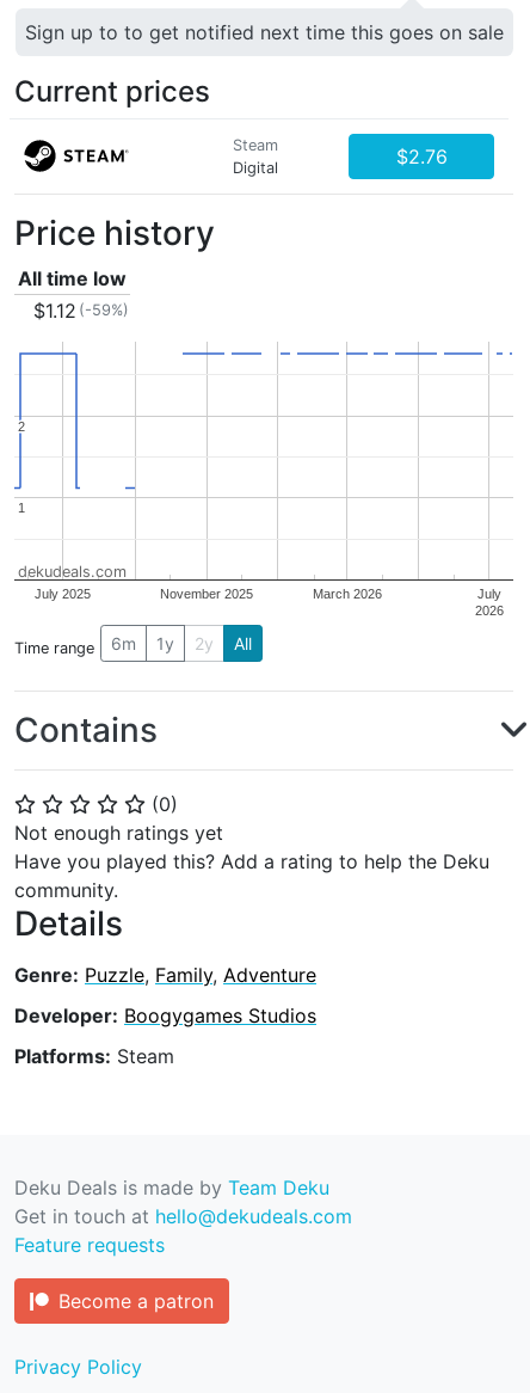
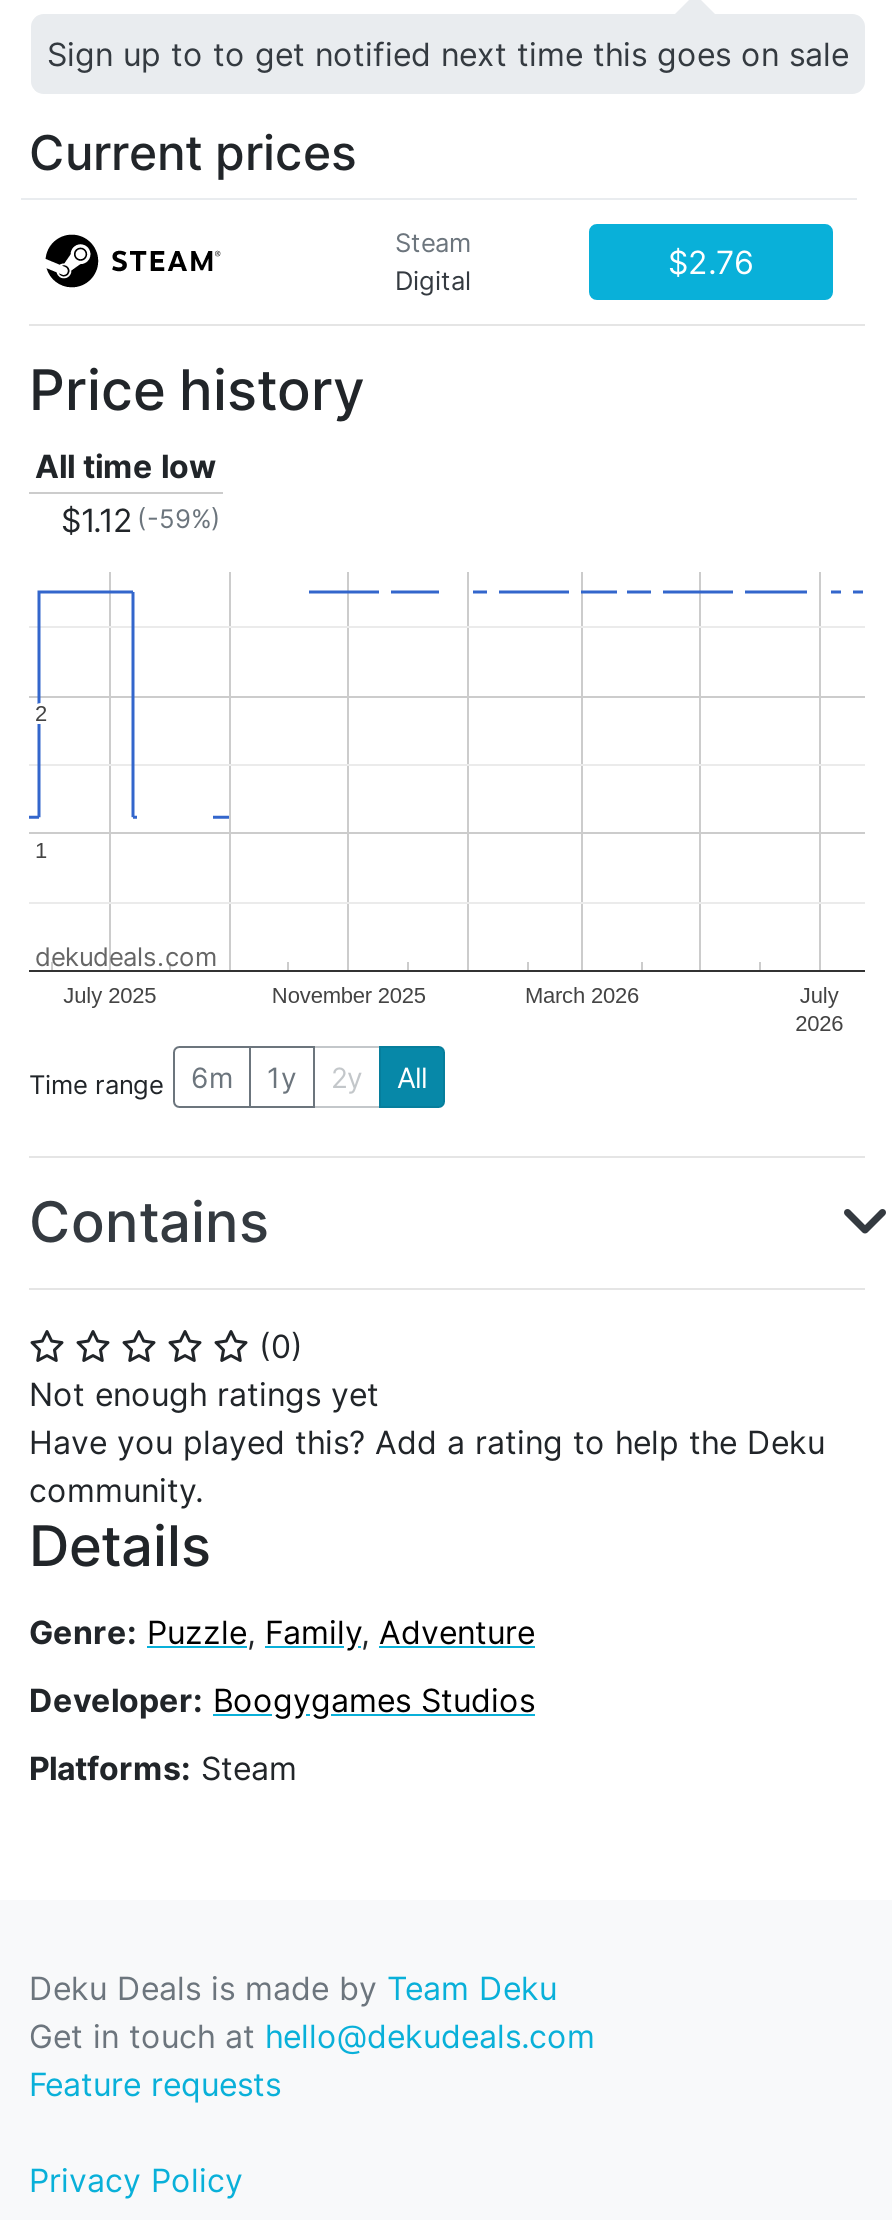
- Become a patron
